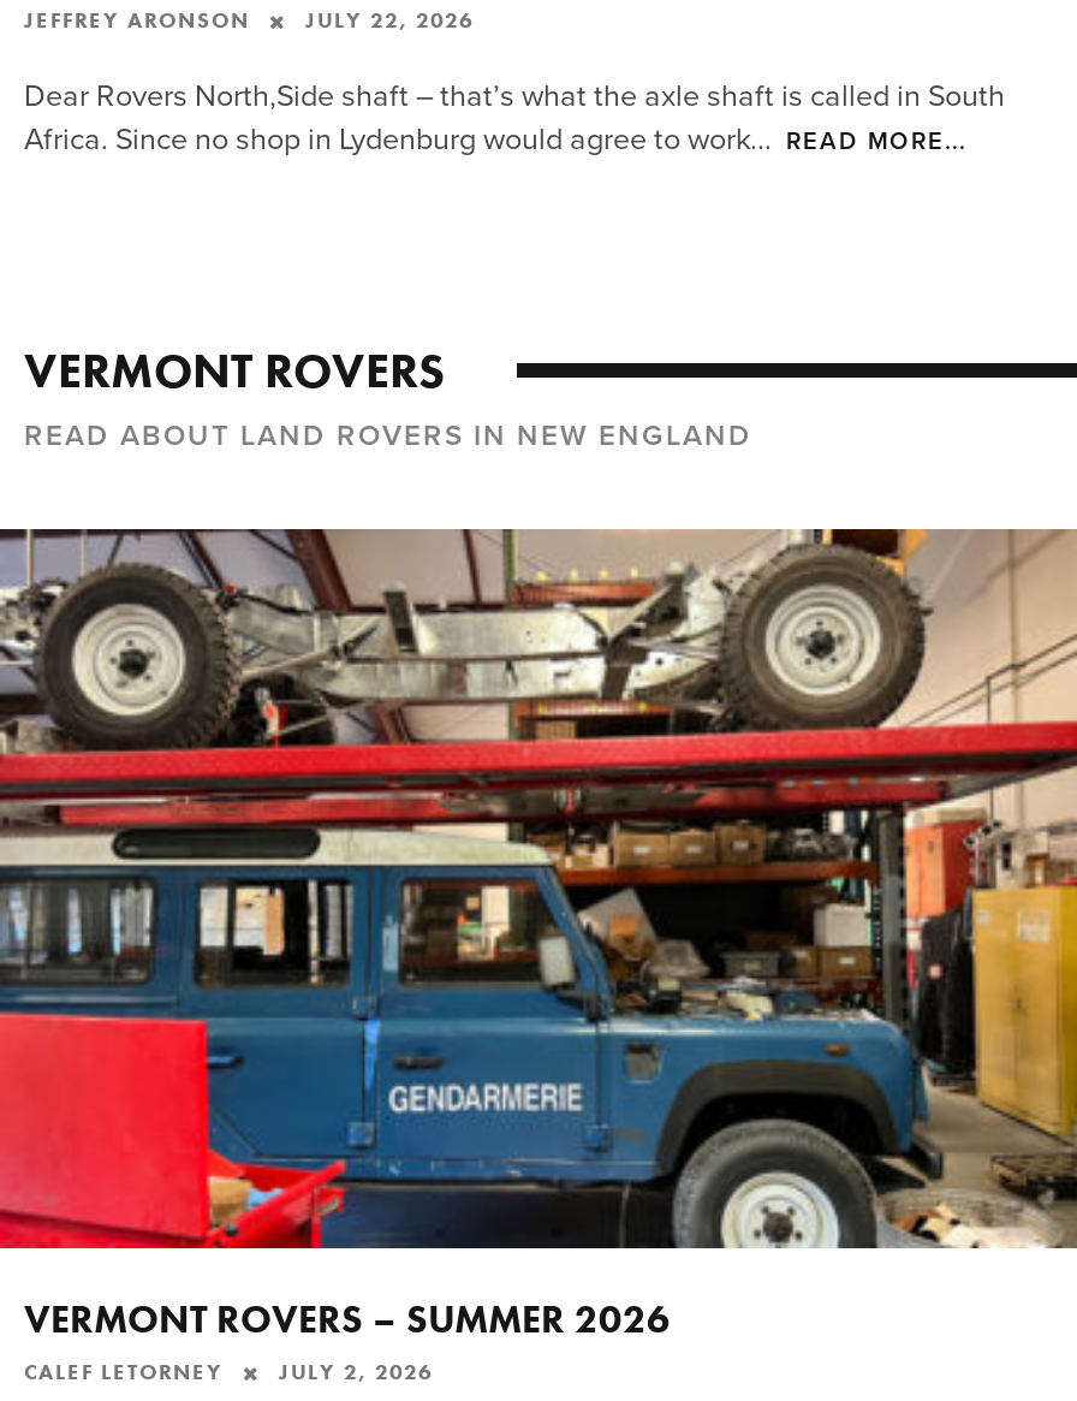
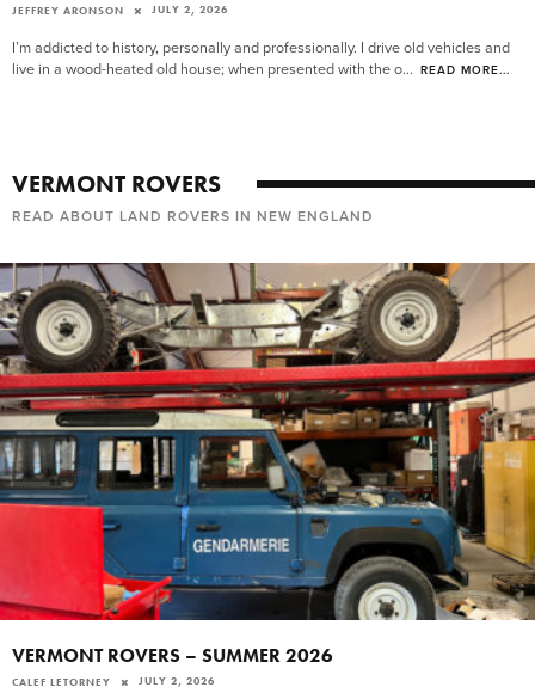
- JEFFREY ARONSON JULY 22, 2026
+ JEFFREY ARONSON JULY 2, 2026

- Dear Rovers North,Side shaft – that’s what the axle shaft is called in South
- Africa. Since no shop in Lydenburg would agree to work... READ MORE...
+ I’m addicted to history, personally and professionally. I drive old vehicles and
+ live in a wood-heated old house; when presented with the o... READ MORE...
